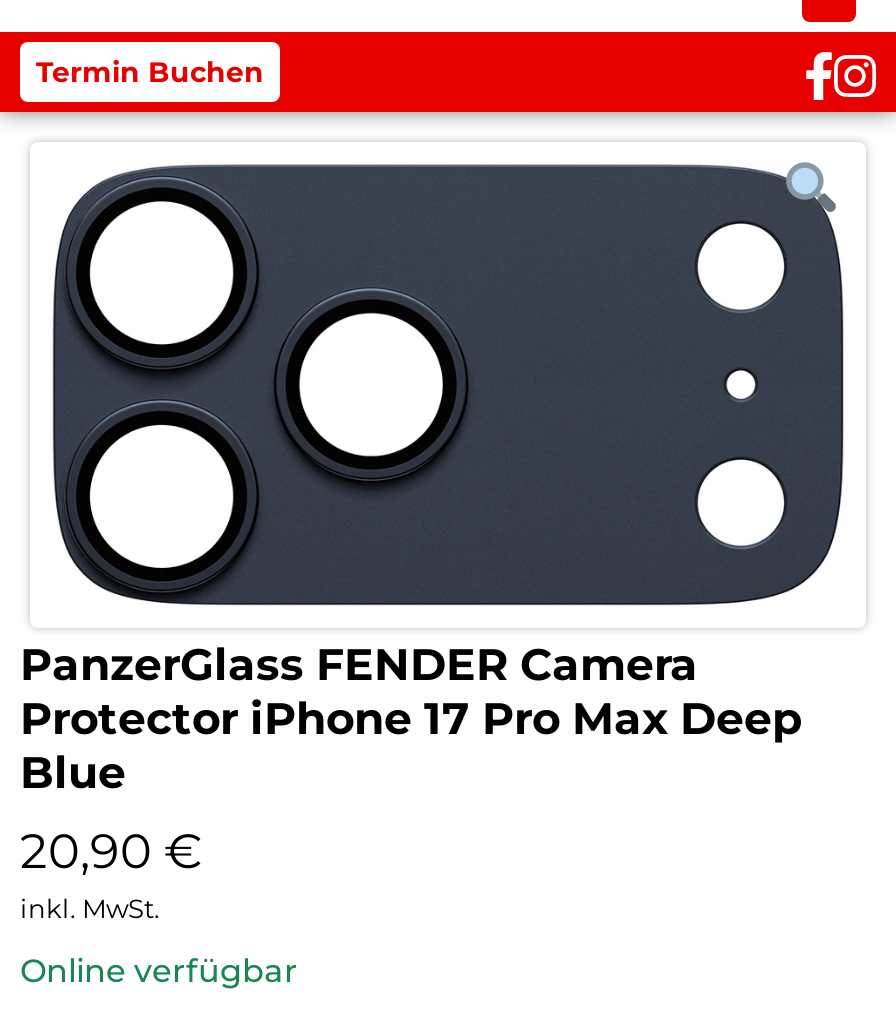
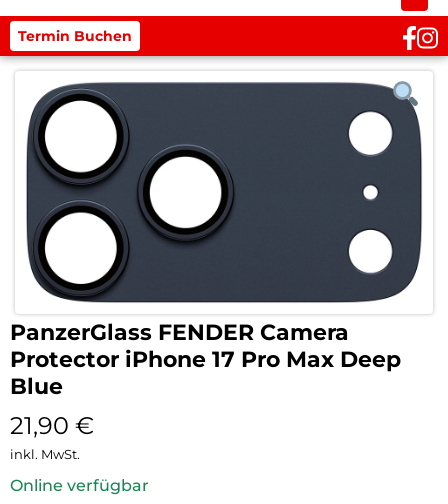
- 20,90 €
+ 21,90 €
